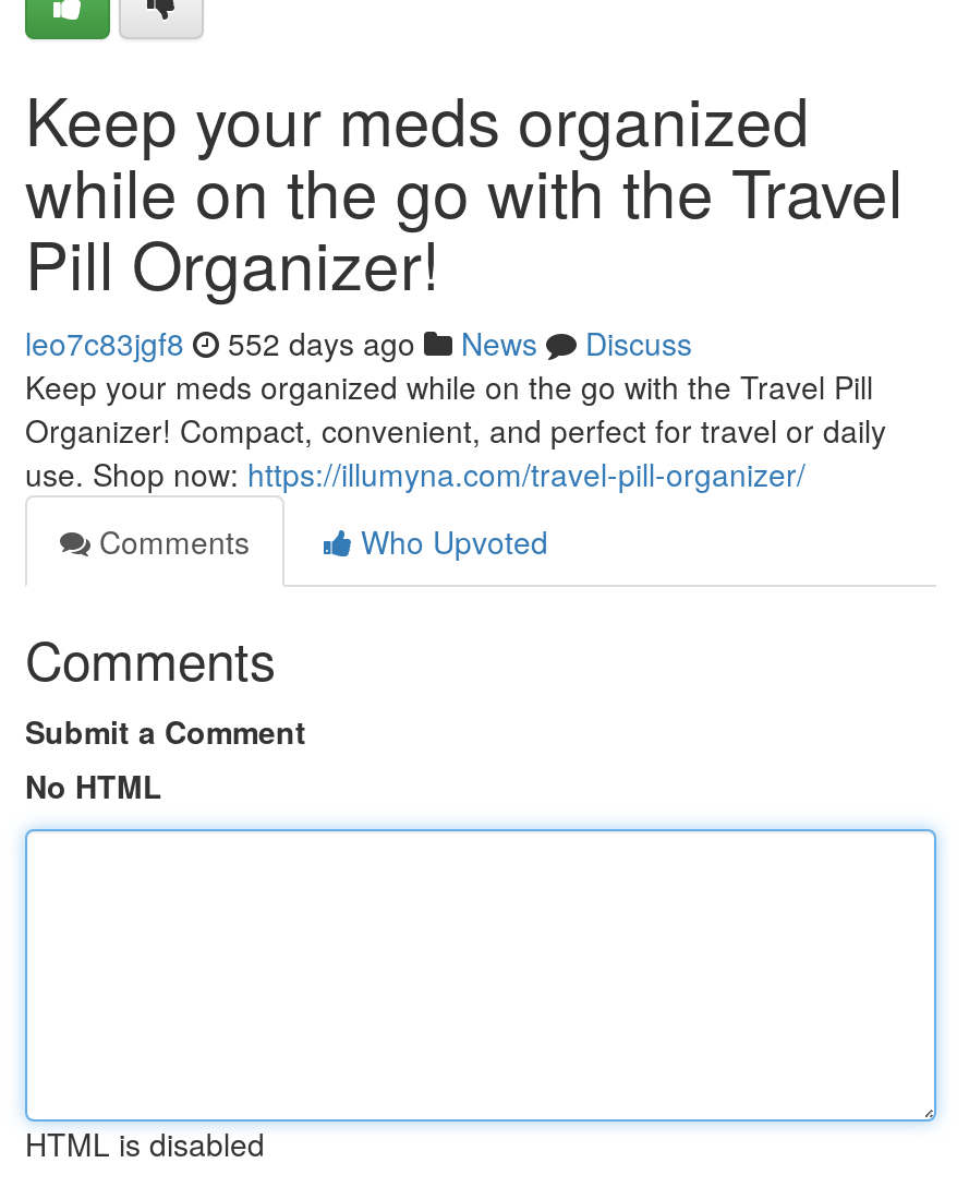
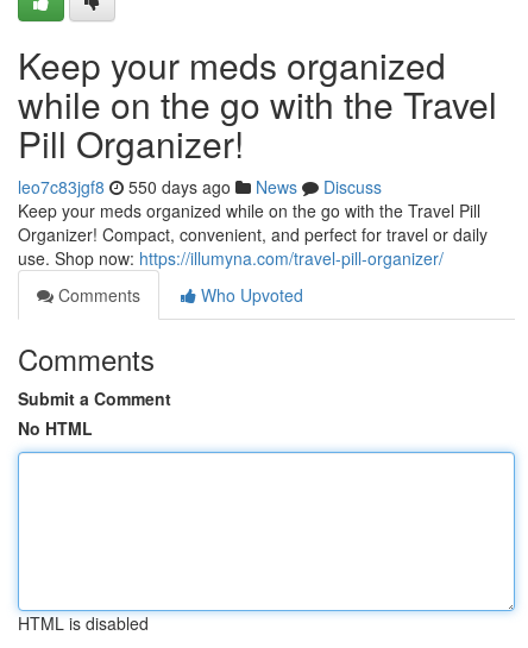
- leo7c83jgf8 552 days ago News Discuss
+ leo7c83jgf8 550 days ago News Discuss
